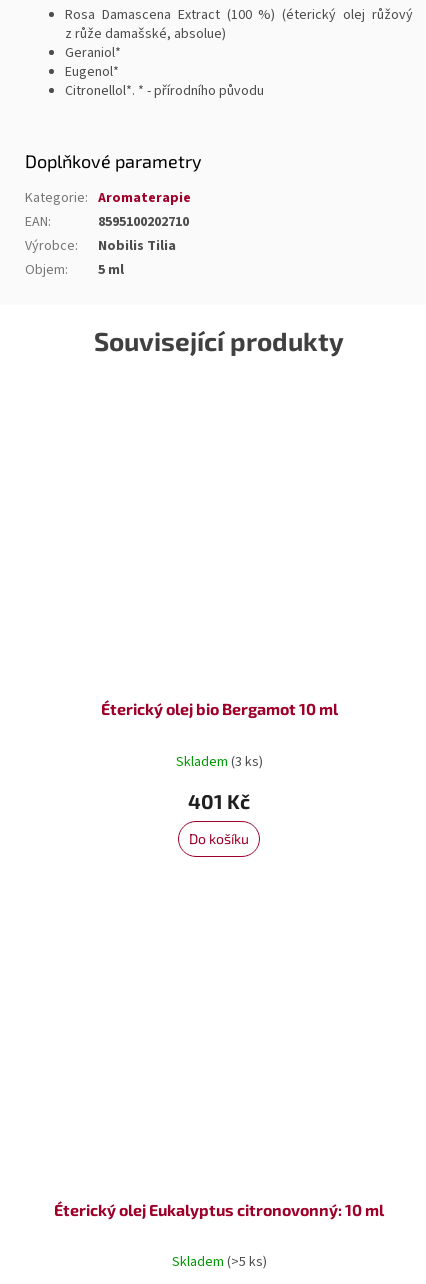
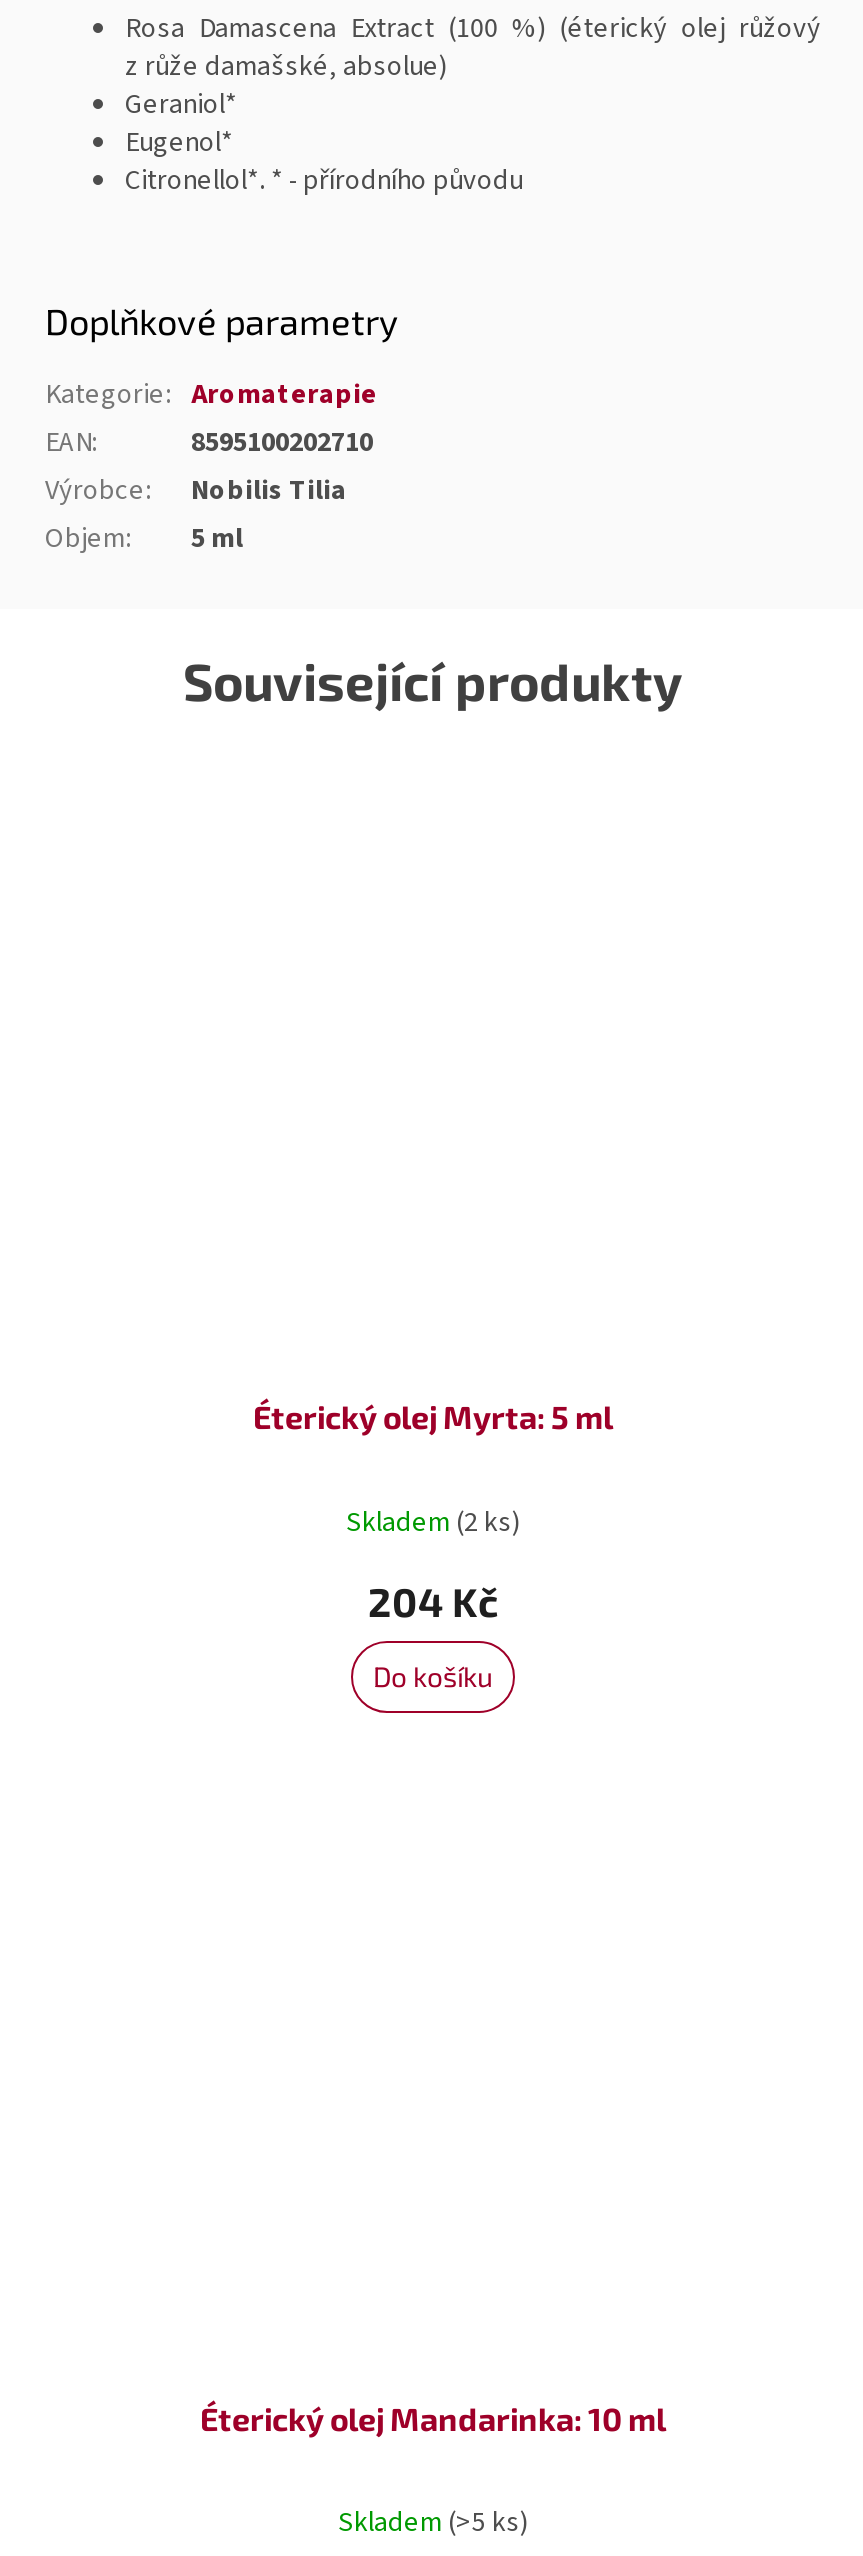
- Éterický olej bio Bergamot 10 ml
+ Éterický olej Myrta: 5 ml

- Skladem (3 ks)
+ Skladem (2 ks)

- 401 Kč
+ 204 Kč

- Éterický olej Eukalyptus citronovonný: 10 ml
+ Éterický olej Mandarinka: 10 ml
